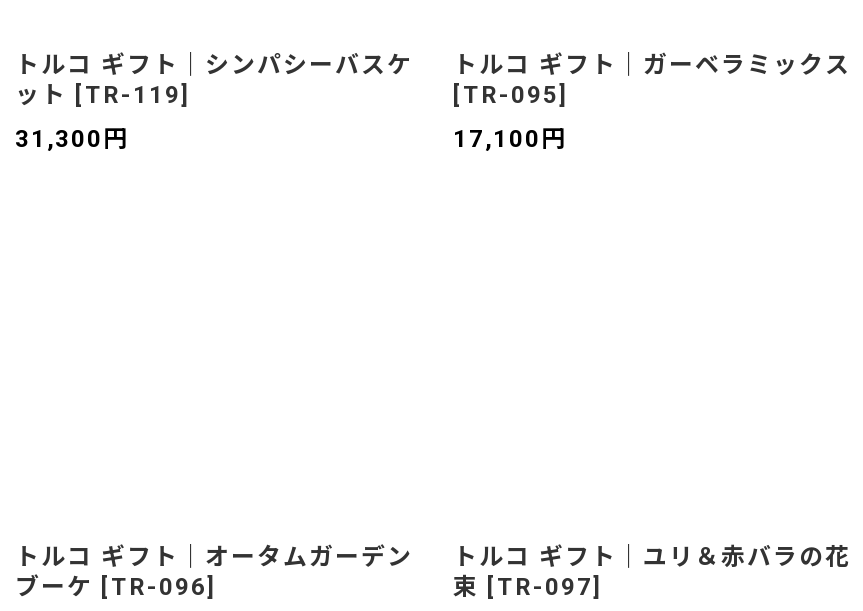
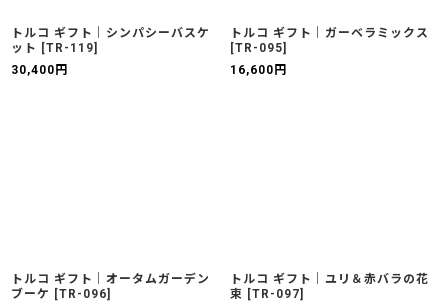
- 31,300円
+ 30,400円

- 17,100円
+ 16,600円
